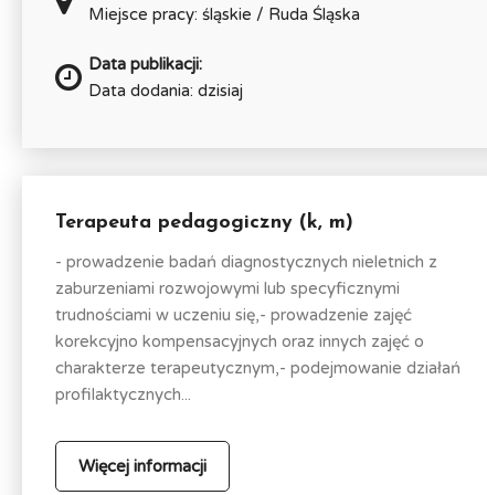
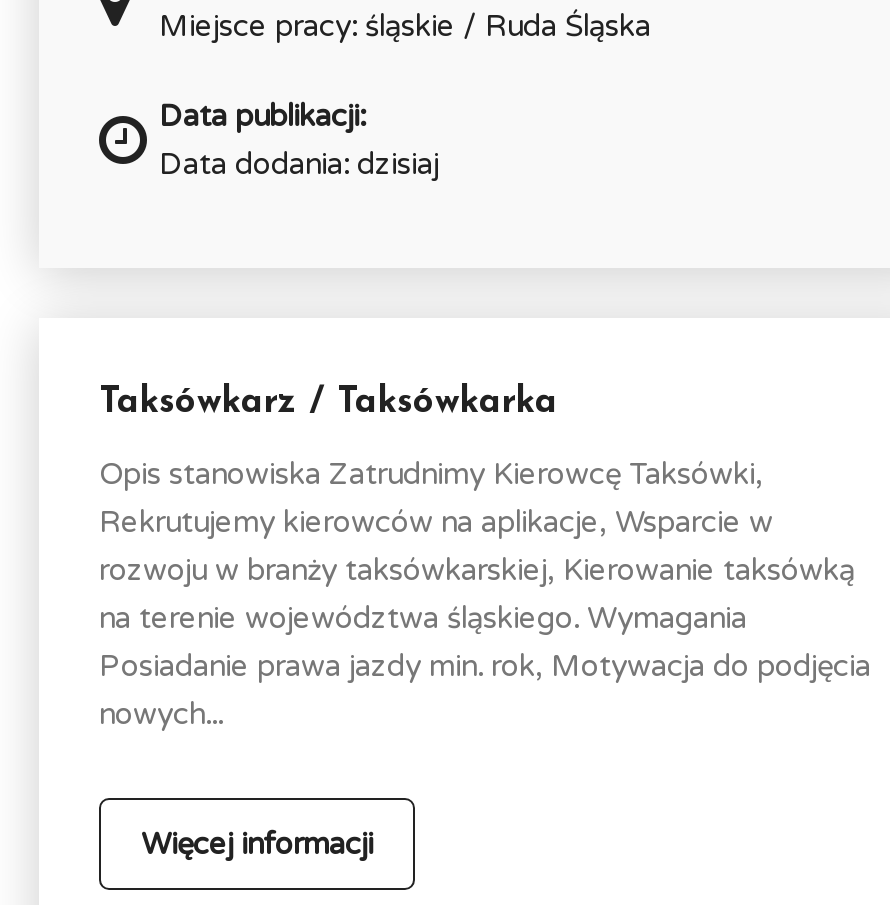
- Terapeuta pedagogiczny (k, m)
+ Taksówkarz / Taksówkarka

- - prowadzenie badań diagnostycznych nieletnich z
- zaburzeniami rozwojowymi lub specyficznymi
- trudnościami w uczeniu się,- prowadzenie zajęć
- korekcyjno kompensacyjnych oraz innych zajęć o
- charakterze terapeutycznym,- podejmowanie działań
- profilaktycznych...
+ Opis stanowiska Zatrudnimy Kierowcę Taksówki,
+ Rekrutujemy kierowców na aplikacje, Wsparcie w
+ rozwoju w branży taksówkarskiej, Kierowanie taksówką
+ na terenie województwa śląskiego. Wymagania
+ Posiadanie prawa jazdy min. rok, Motywacja do podjęcia
+ nowych...
